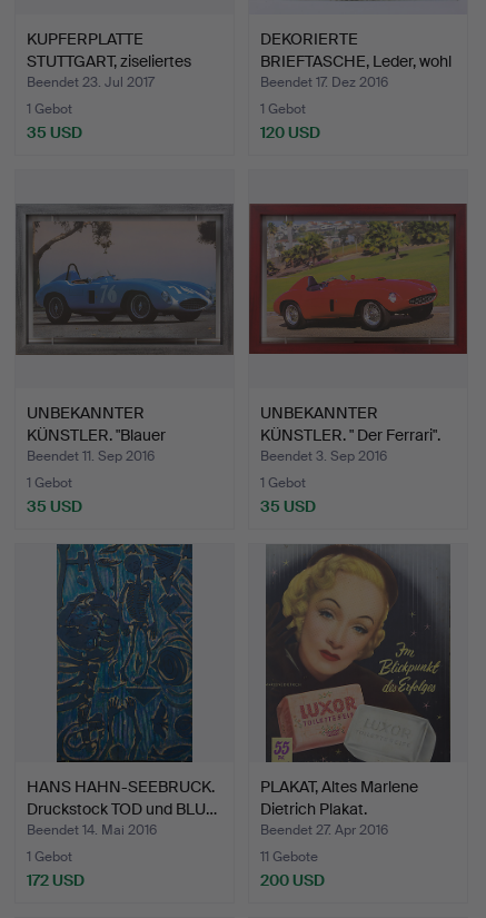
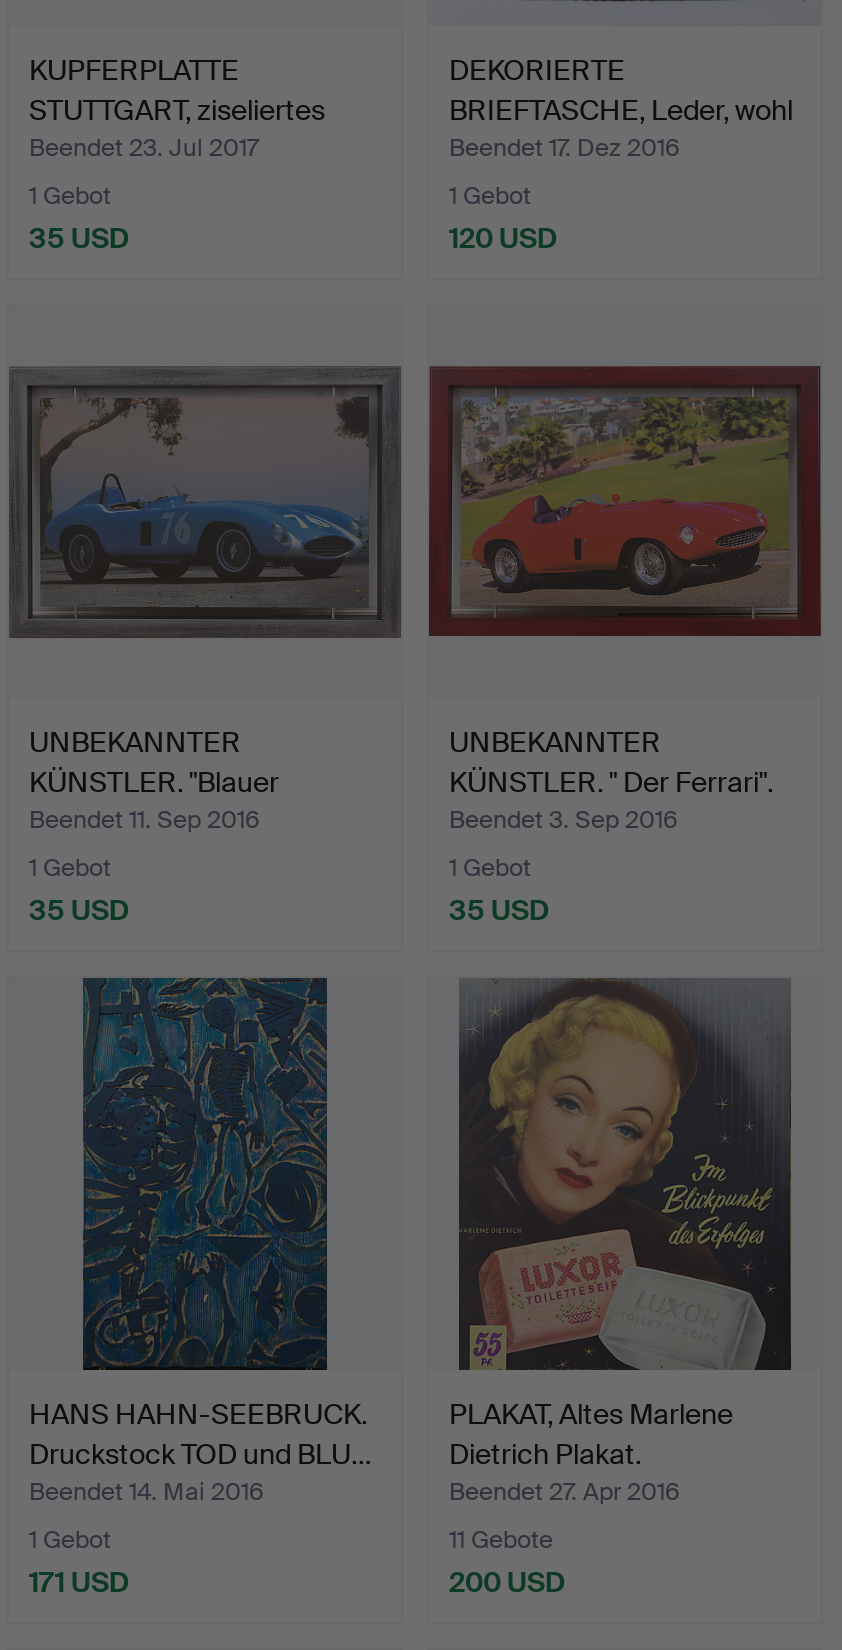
- 172 USD
+ 171 USD
